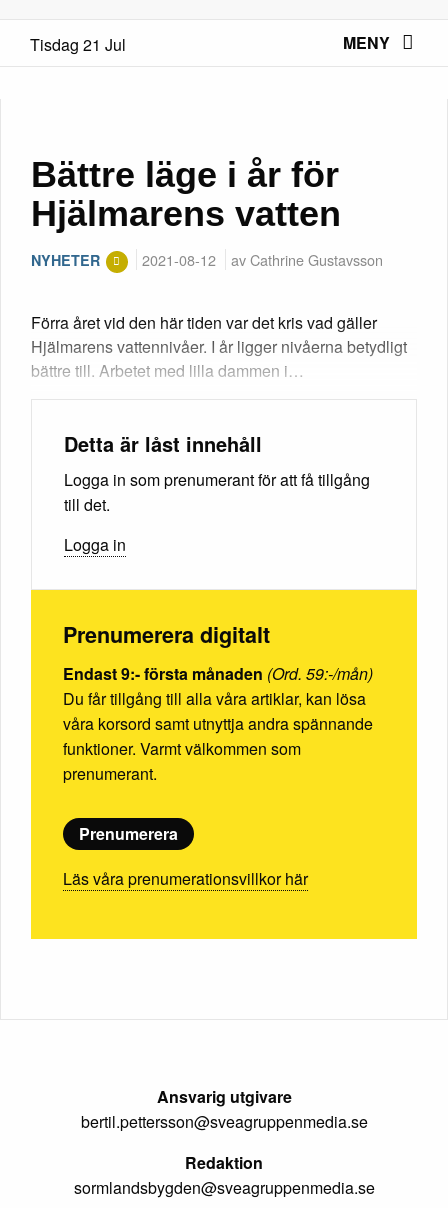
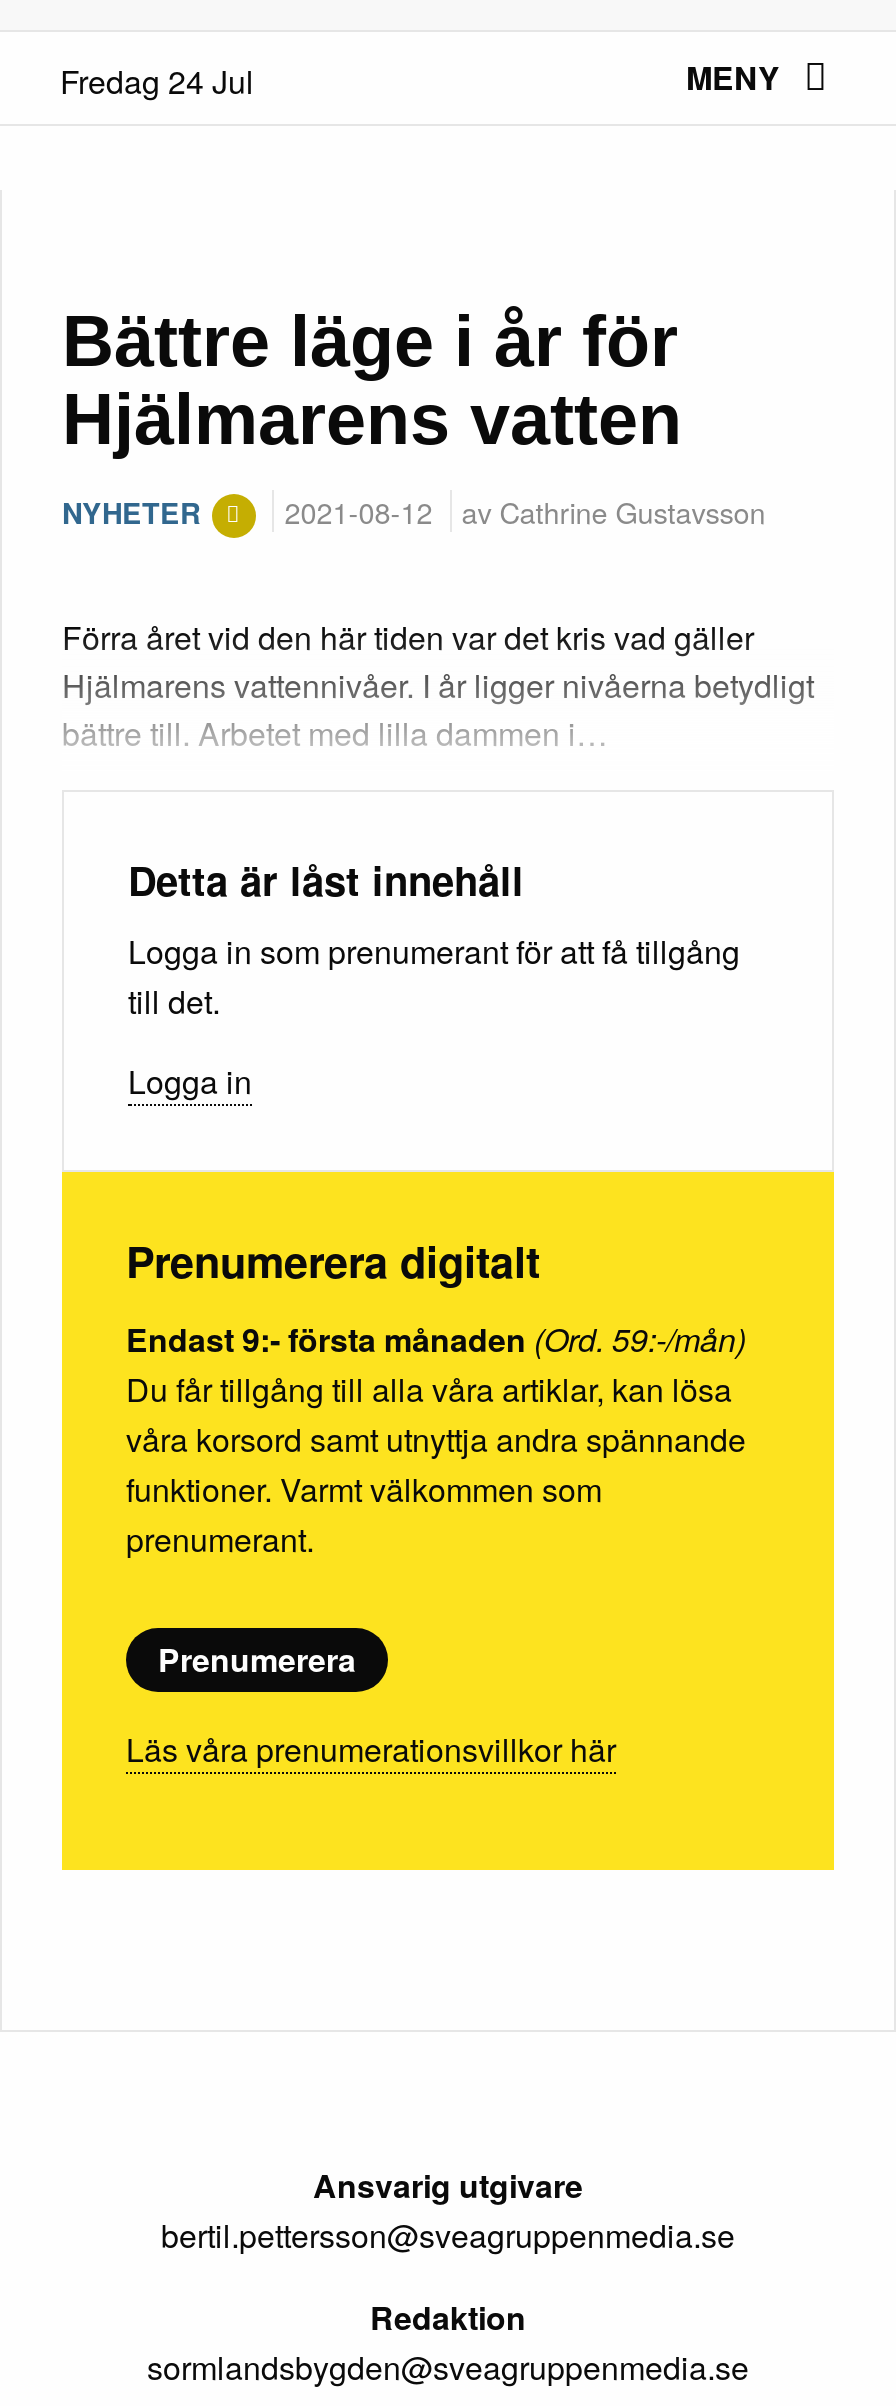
- Tisdag 21 Jul
+ Fredag 24 Jul
